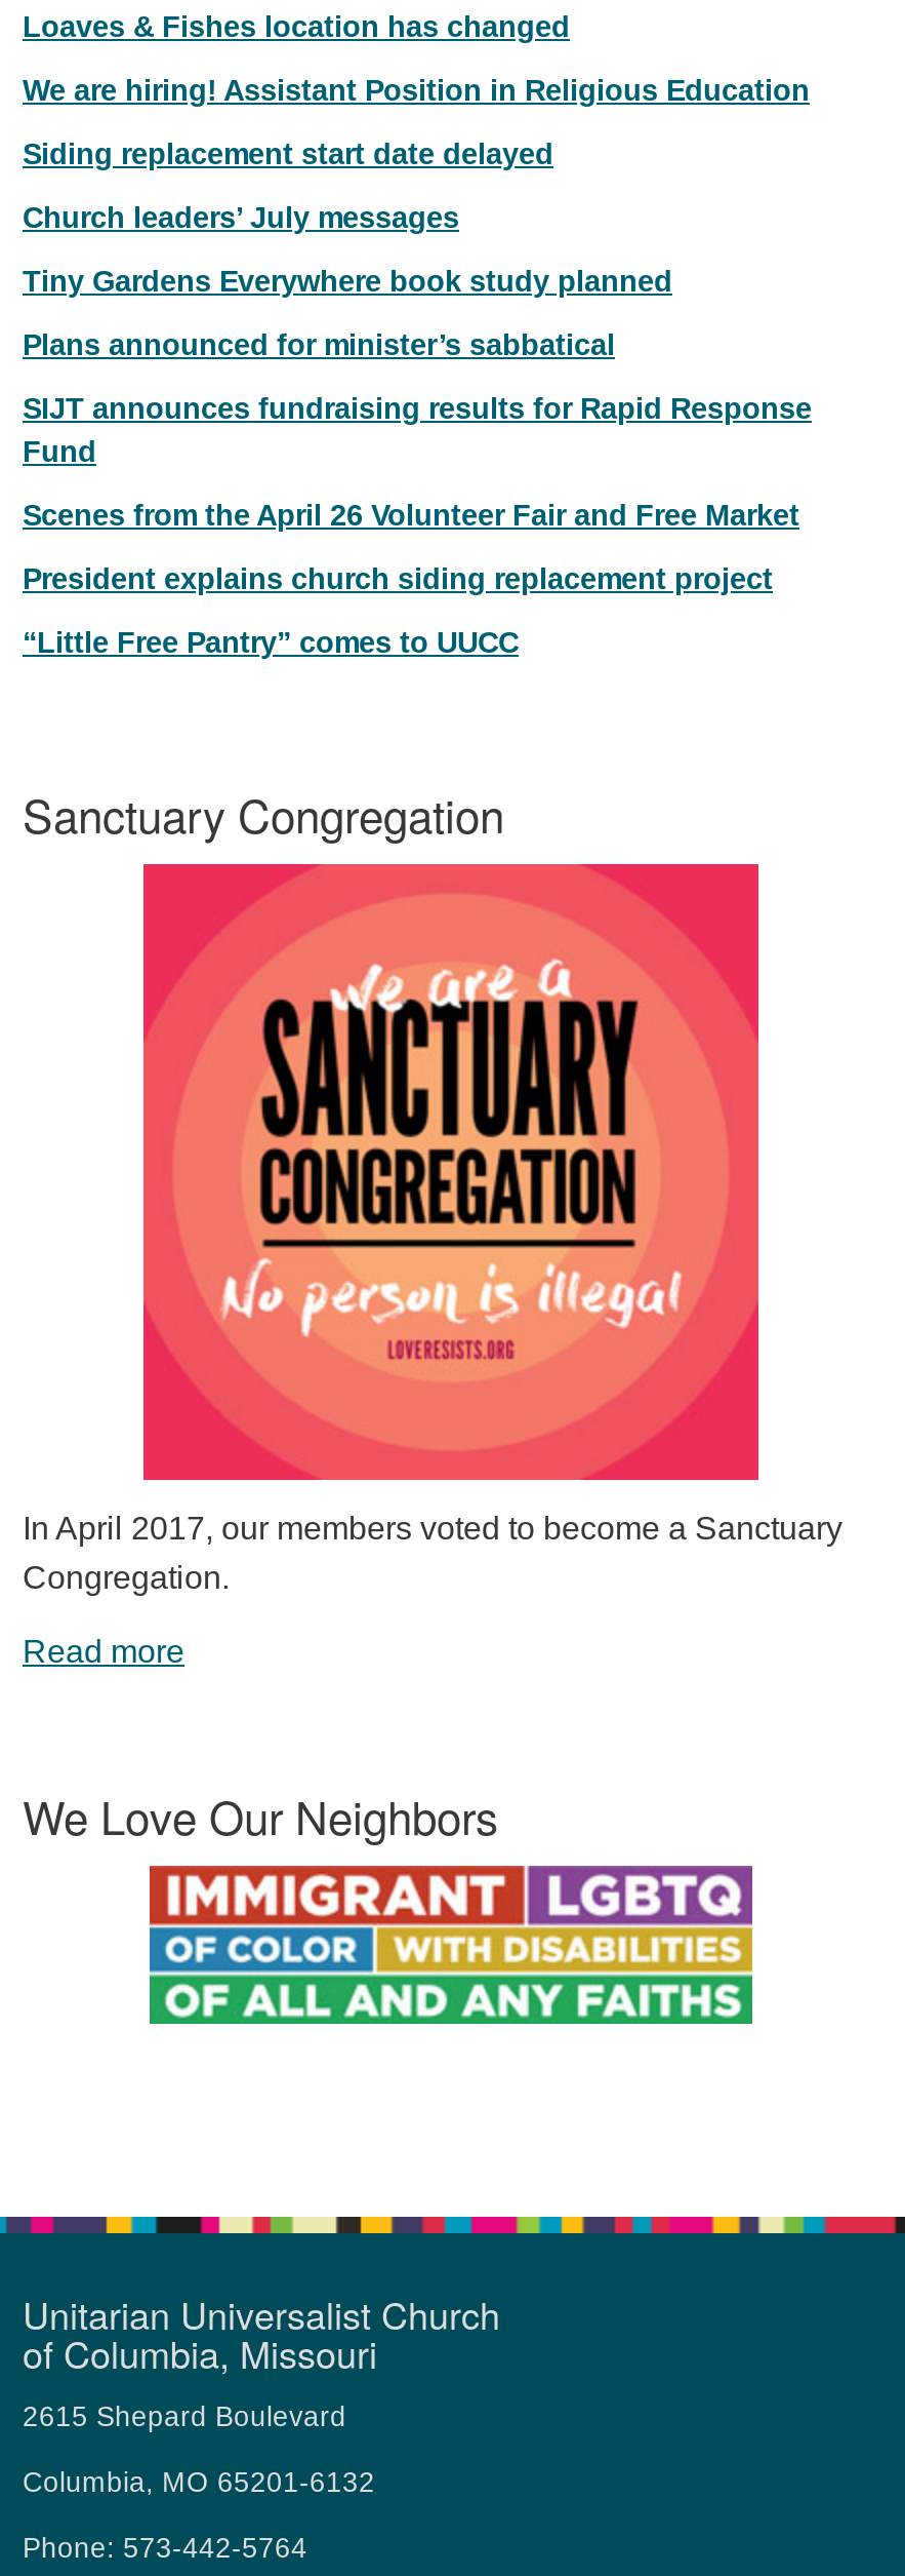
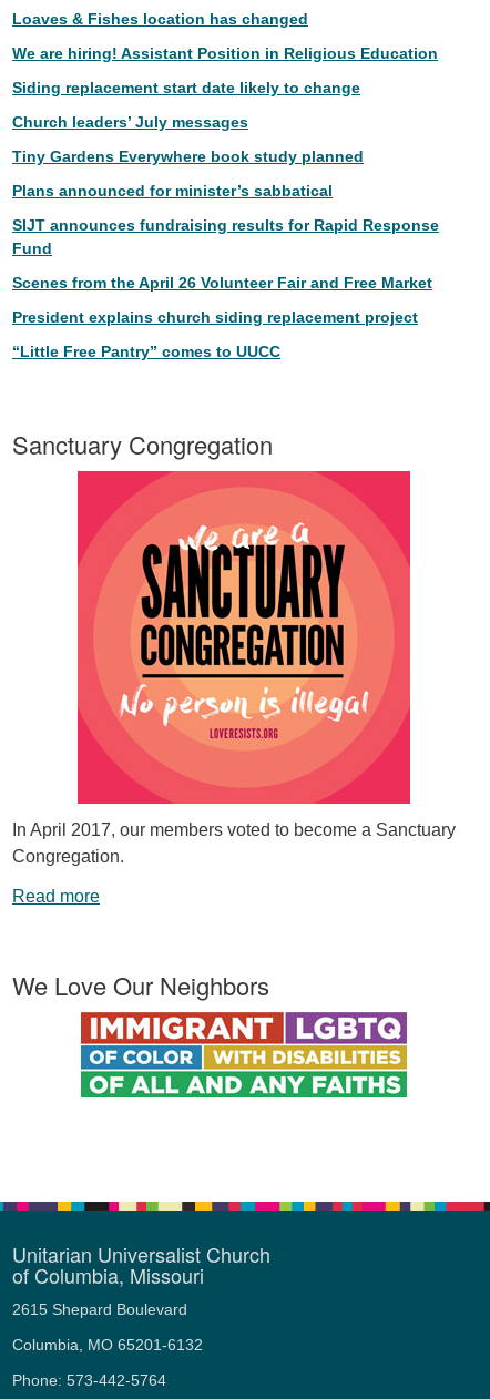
- Siding replacement start date delayed
+ Siding replacement start date likely to change
